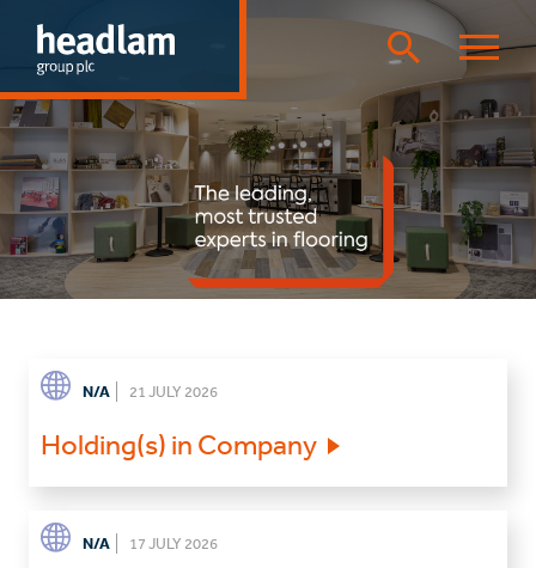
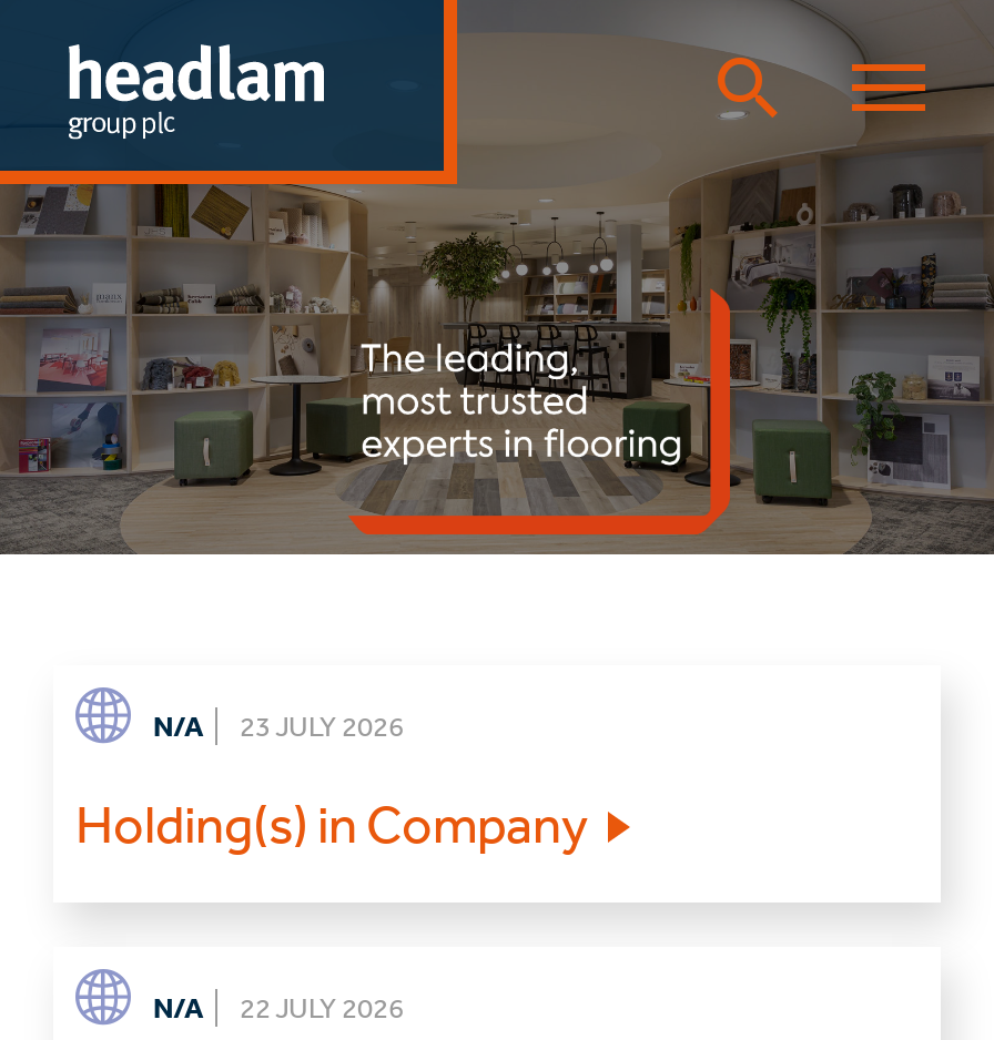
- N/A 21 JULY 2026
+ N/A 23 JULY 2026

- N/A 17 JULY 2026
+ N/A 22 JULY 2026
